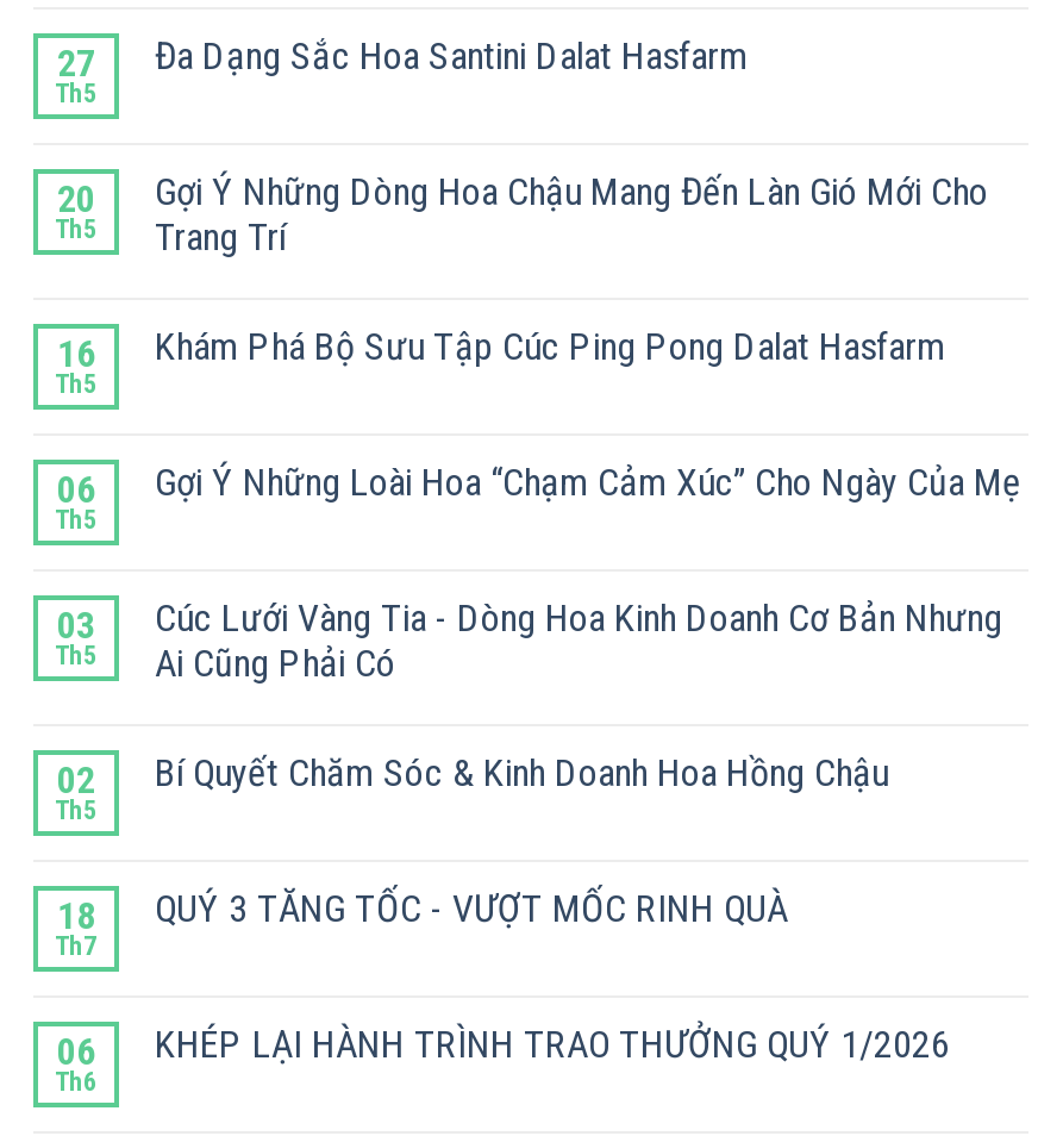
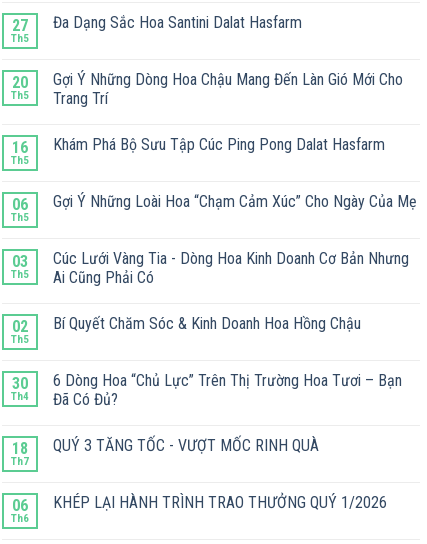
+ 30
+ Th4

+ 6 Dòng Hoa “Chủ Lực” Trên Thị Trường Hoa Tươi – Bạn
+ Đã Có Đủ?
